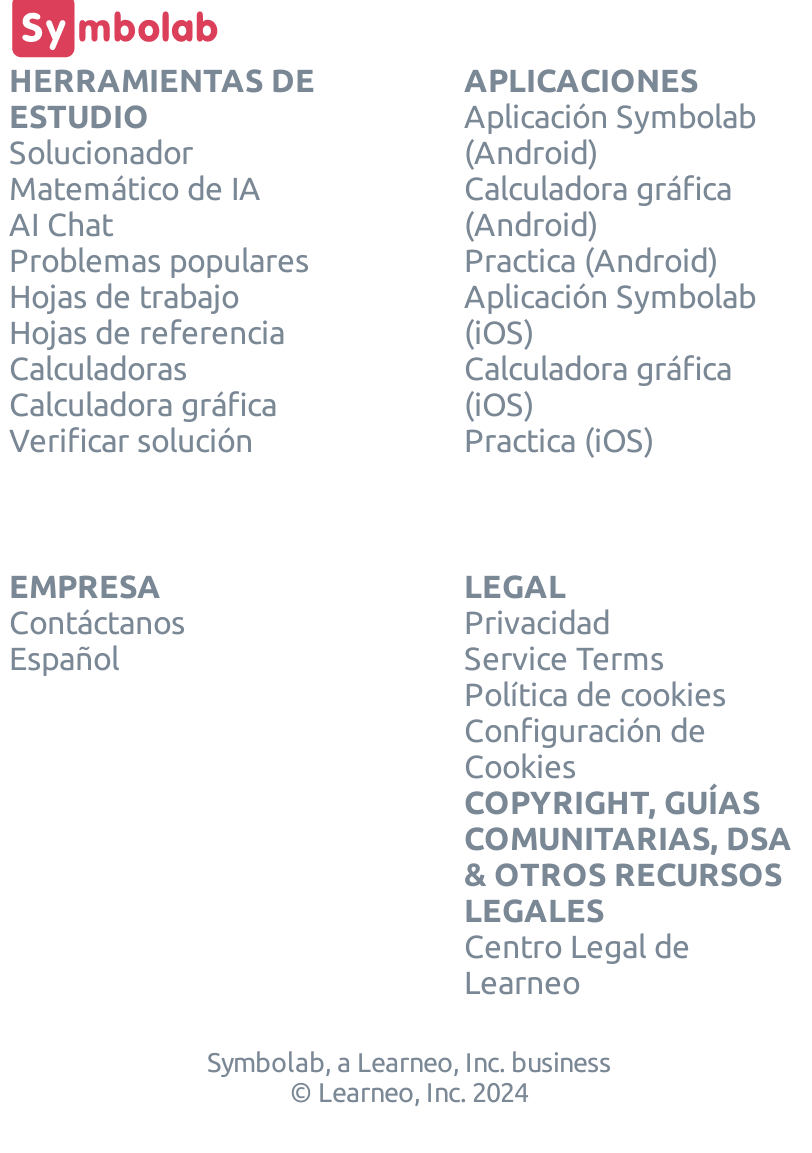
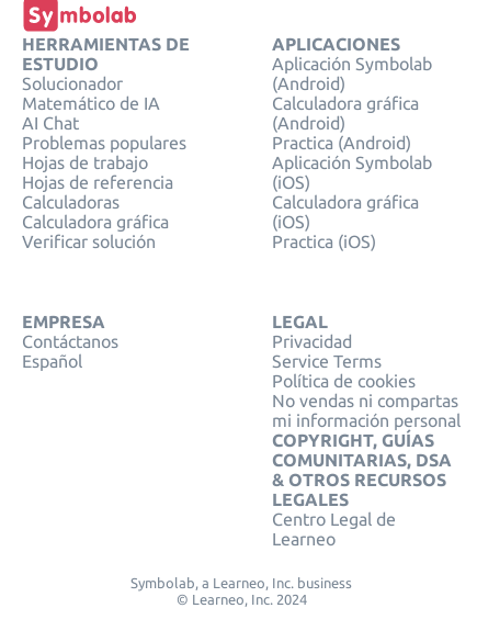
- Configuración de
- Cookies
+ No vendas ni compartas
+ mi información personal
